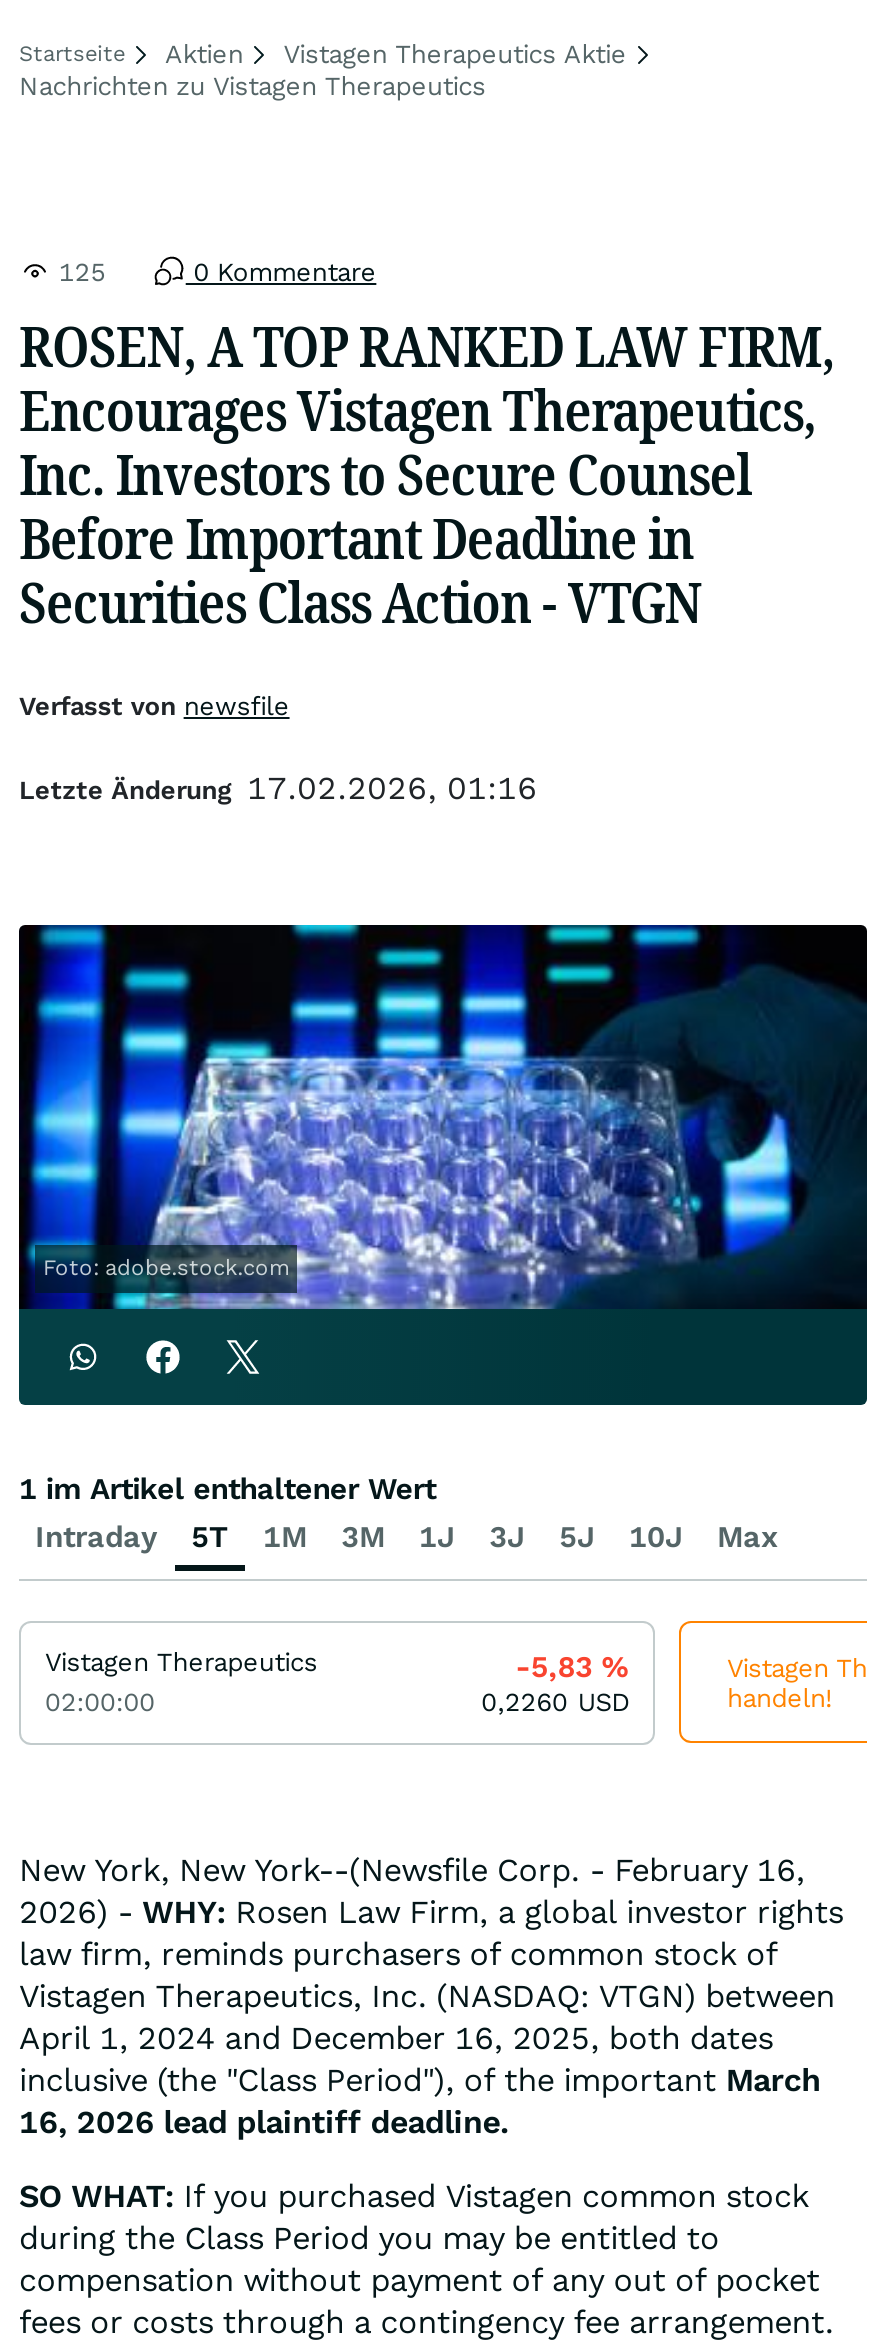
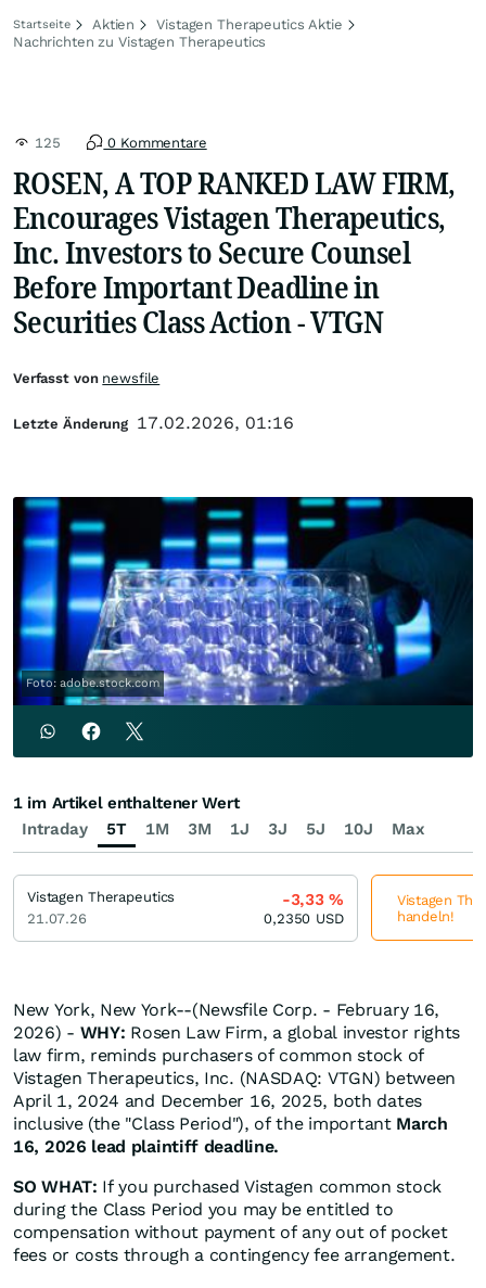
- -5,83%
+ -3,33%

- 02:00:00
+ 21.07.26

- 0,2260 USD
+ 0,2350 USD
